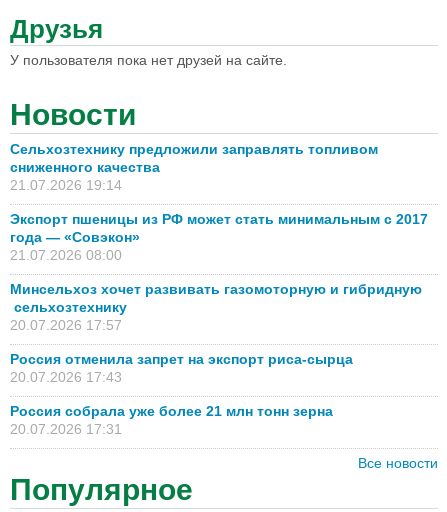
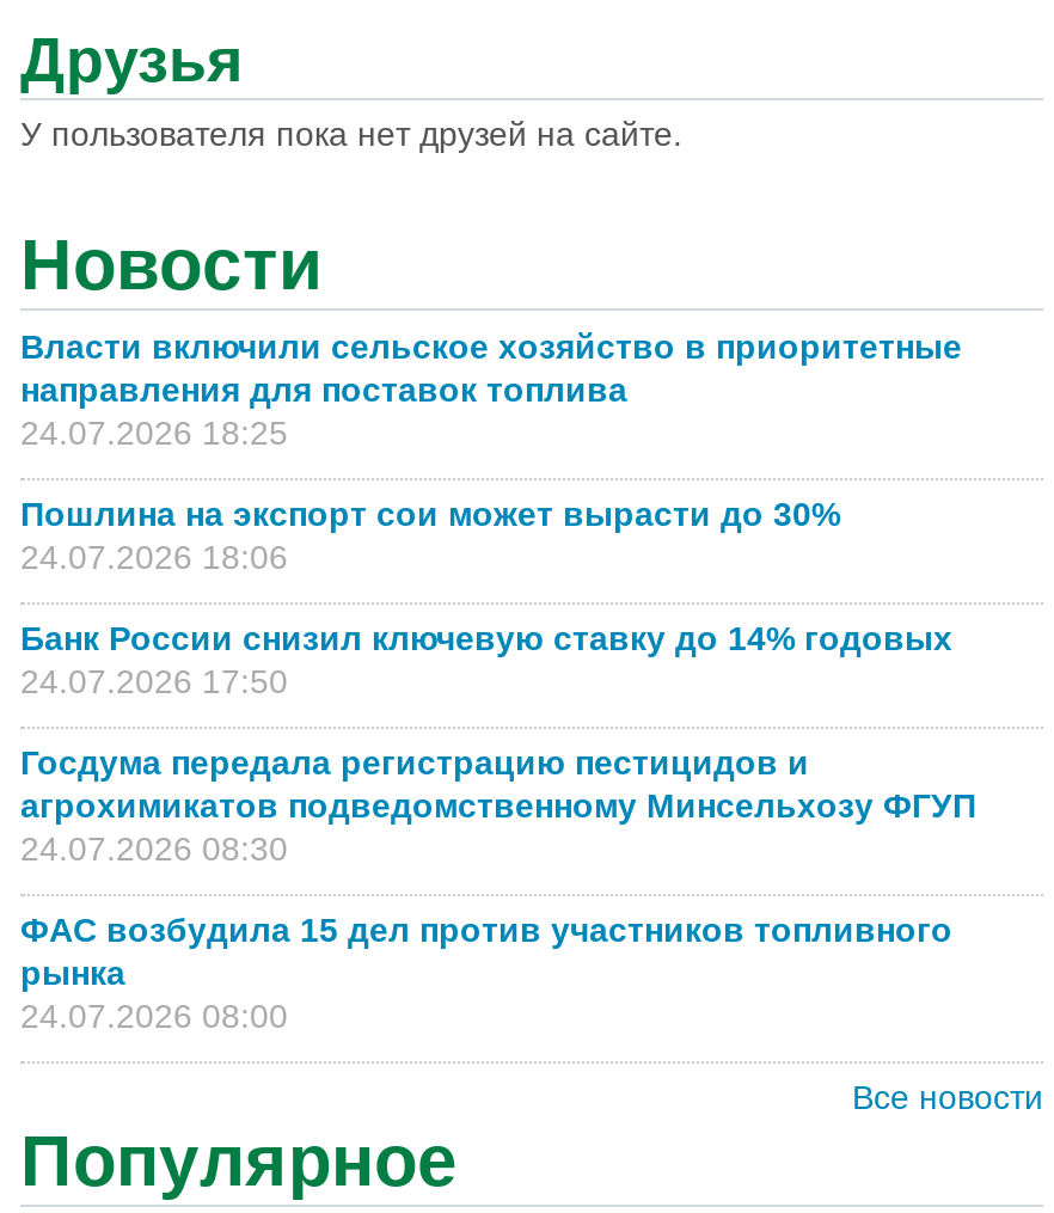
- Сельхозтехнику предложили заправлять топливом
- сниженного качества
- 21.07.2026 19:14
+ Власти включили сельское хозяйство в приоритетные
+ направления для поставок топлива
+ 24.07.2026 18:25

- Экспорт пшеницы из РФ может стать минимальным с 2017
- года — «Совэкон»
- 21.07.2026 08:00
+ Пошлина на экспорт сои может вырасти до 30%
+ 24.07.2026 18:06

- Минсельхоз хочет развивать газомоторную и гибридную
- сельхозтехнику
- 20.07.2026 17:57
+ Банк России снизил ключевую ставку до 14% годовых
+ 24.07.2026 17:50

- Россия отменила запрет на экспорт риса-сырца
- 20.07.2026 17:43
+ Госдума передала регистрацию пестицидов и
+ агрохимикатов подведомственному Минсельхозу ФГУП
+ 24.07.2026 08:30

- Россия собрала уже более 21 млн тонн зерна
- 20.07.2026 17:31
+ ФАС возбудила 15 дел против участников топливного
+ рынка
+ 24.07.2026 08:00
